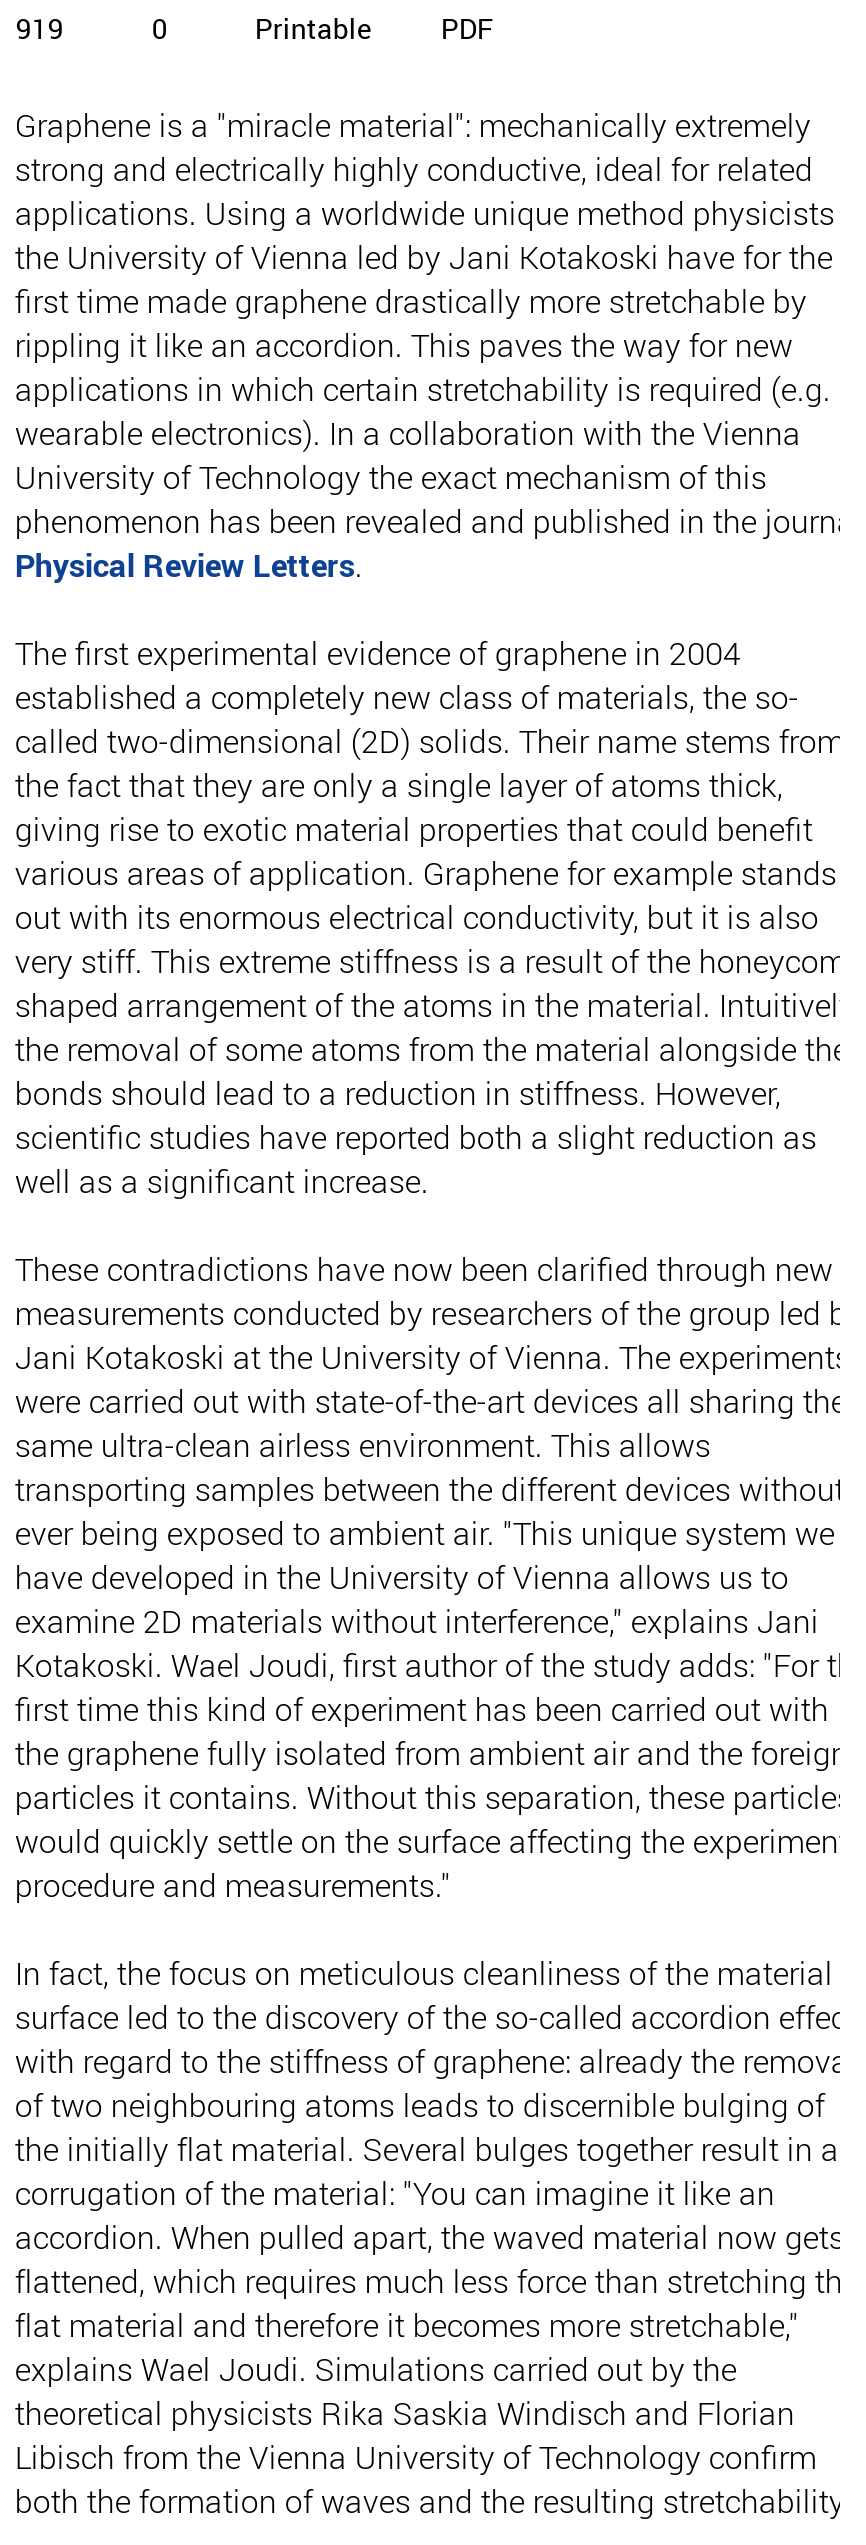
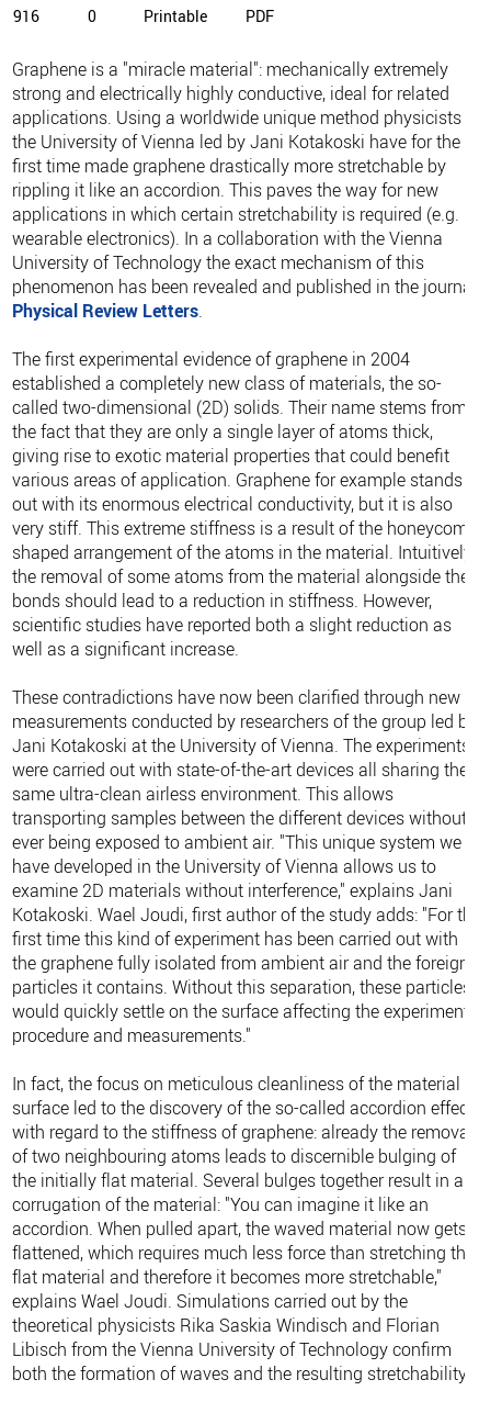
- 919
+ 916
